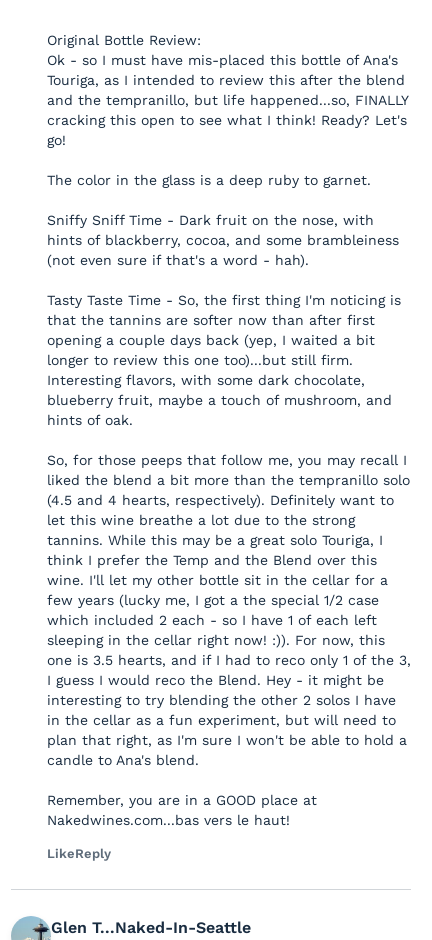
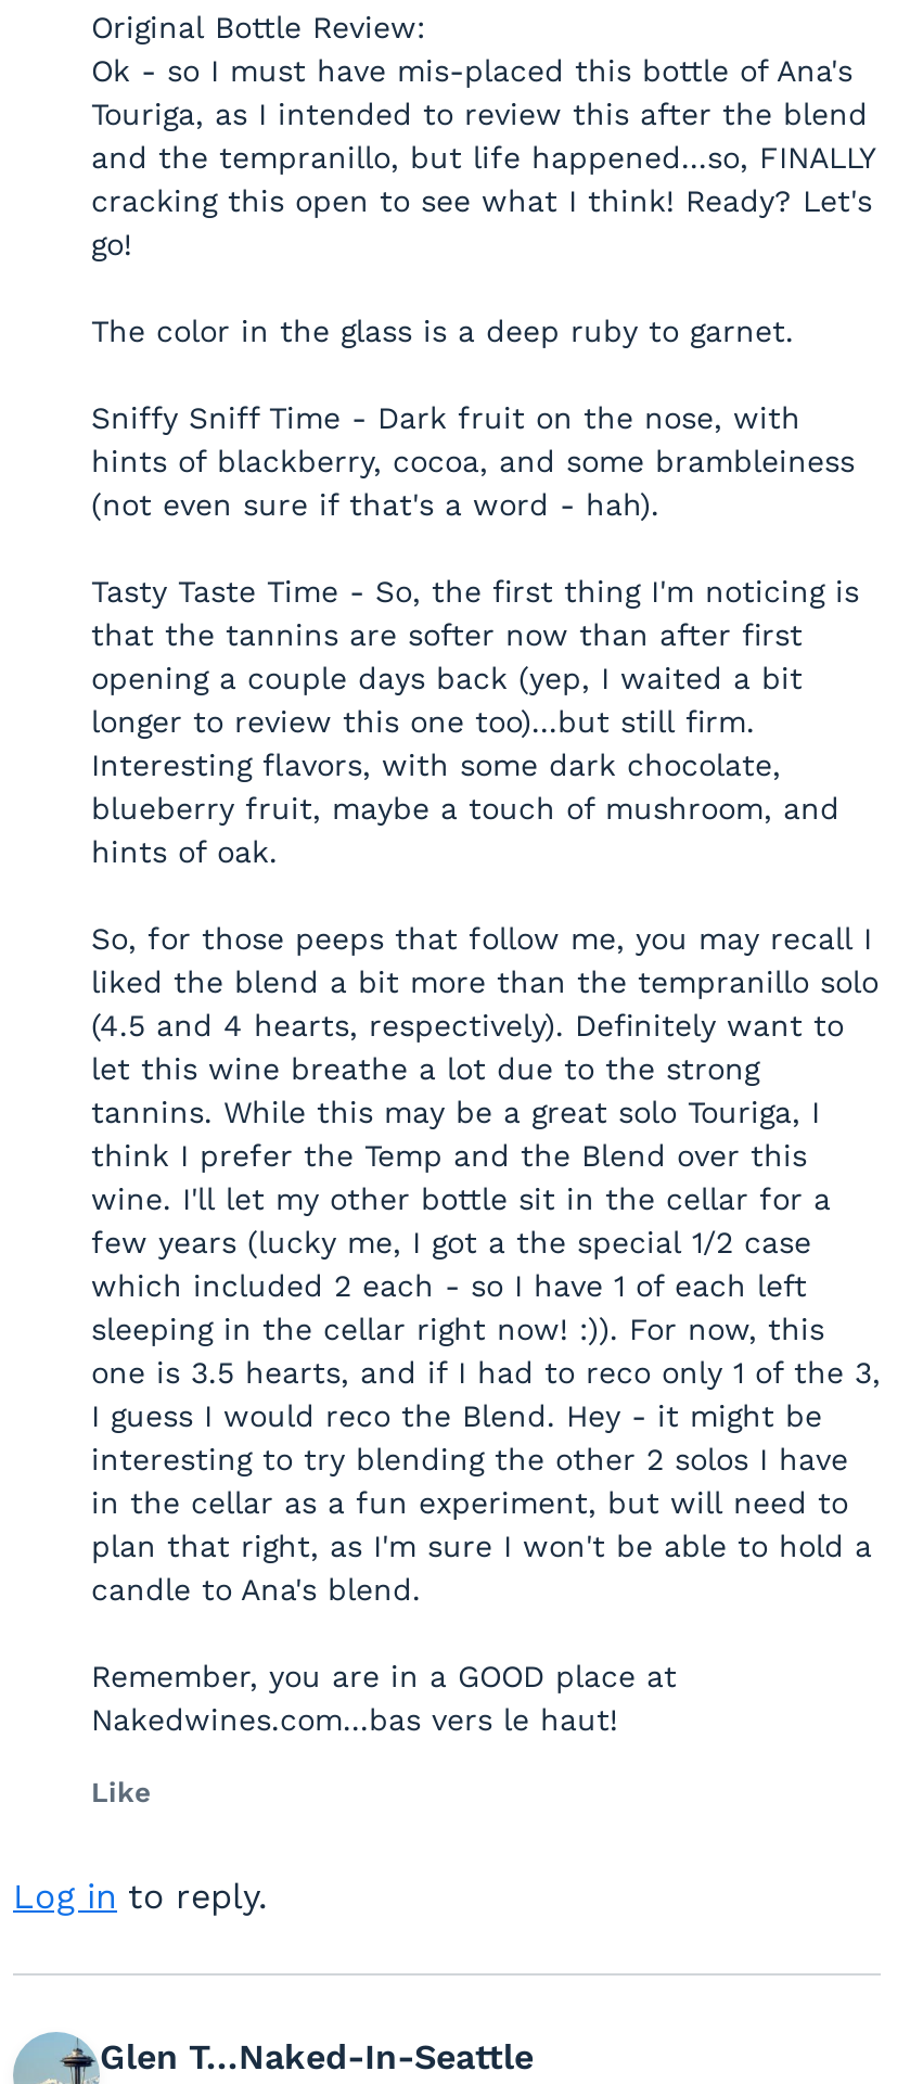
- LikeReply
+ Like
+ Log in to reply.
